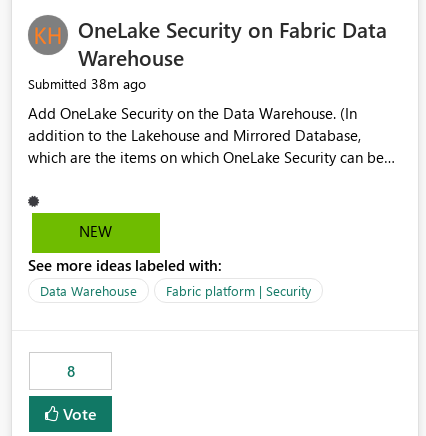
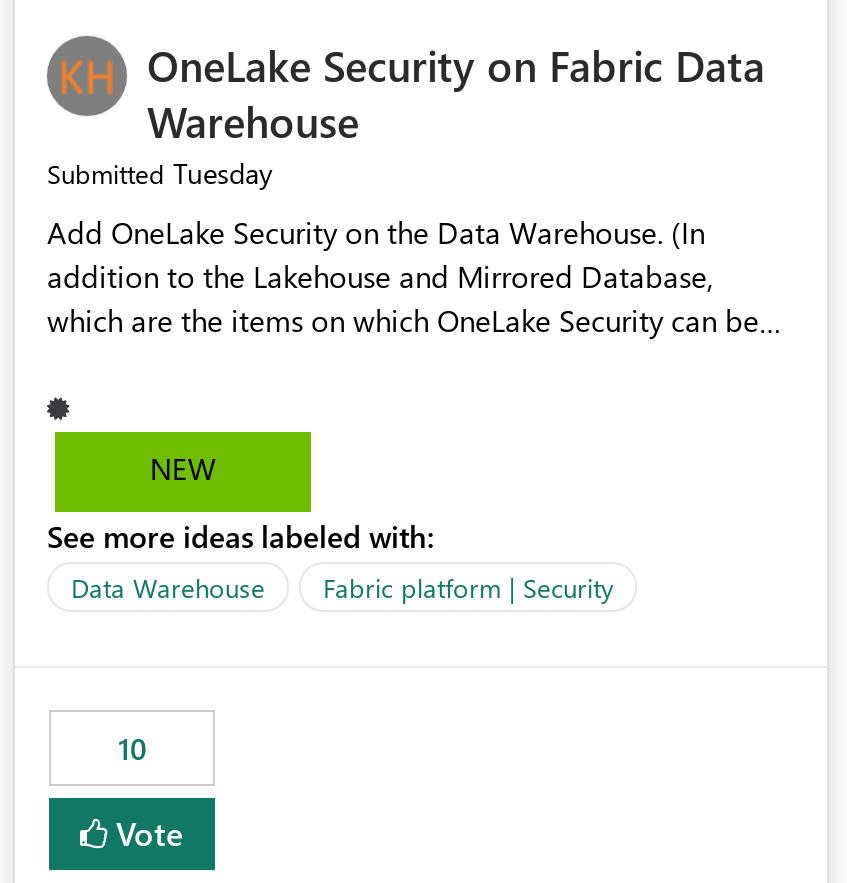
- Submitted 38m ago
+ Submitted Tuesday

- 8
+ 10
